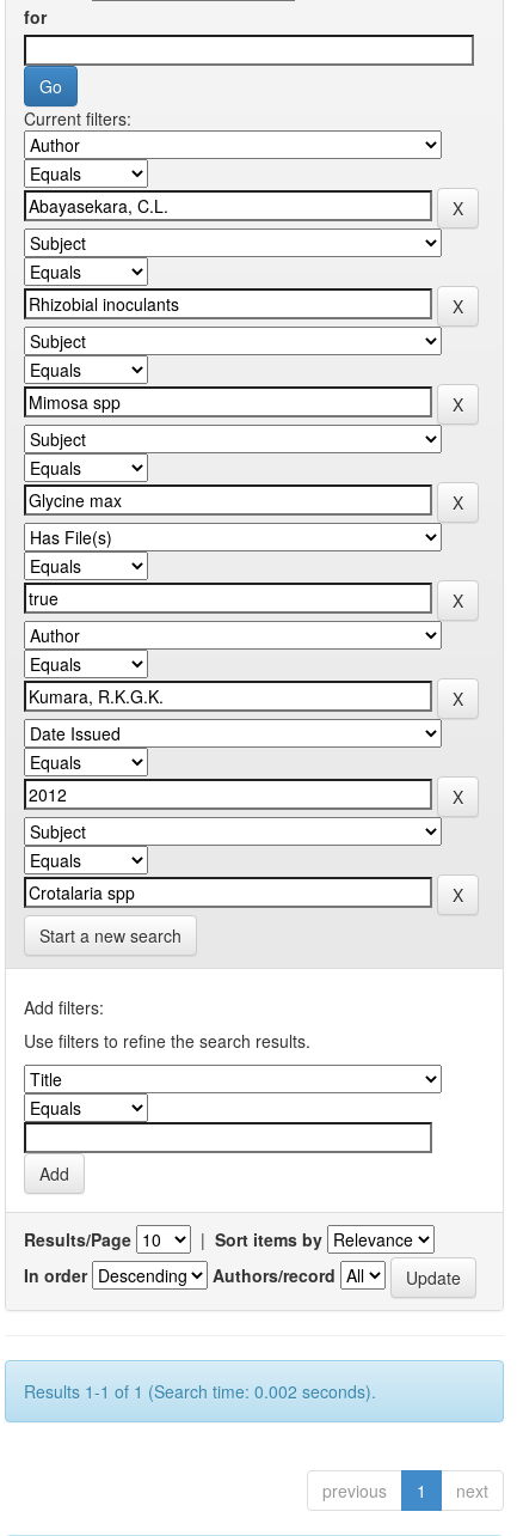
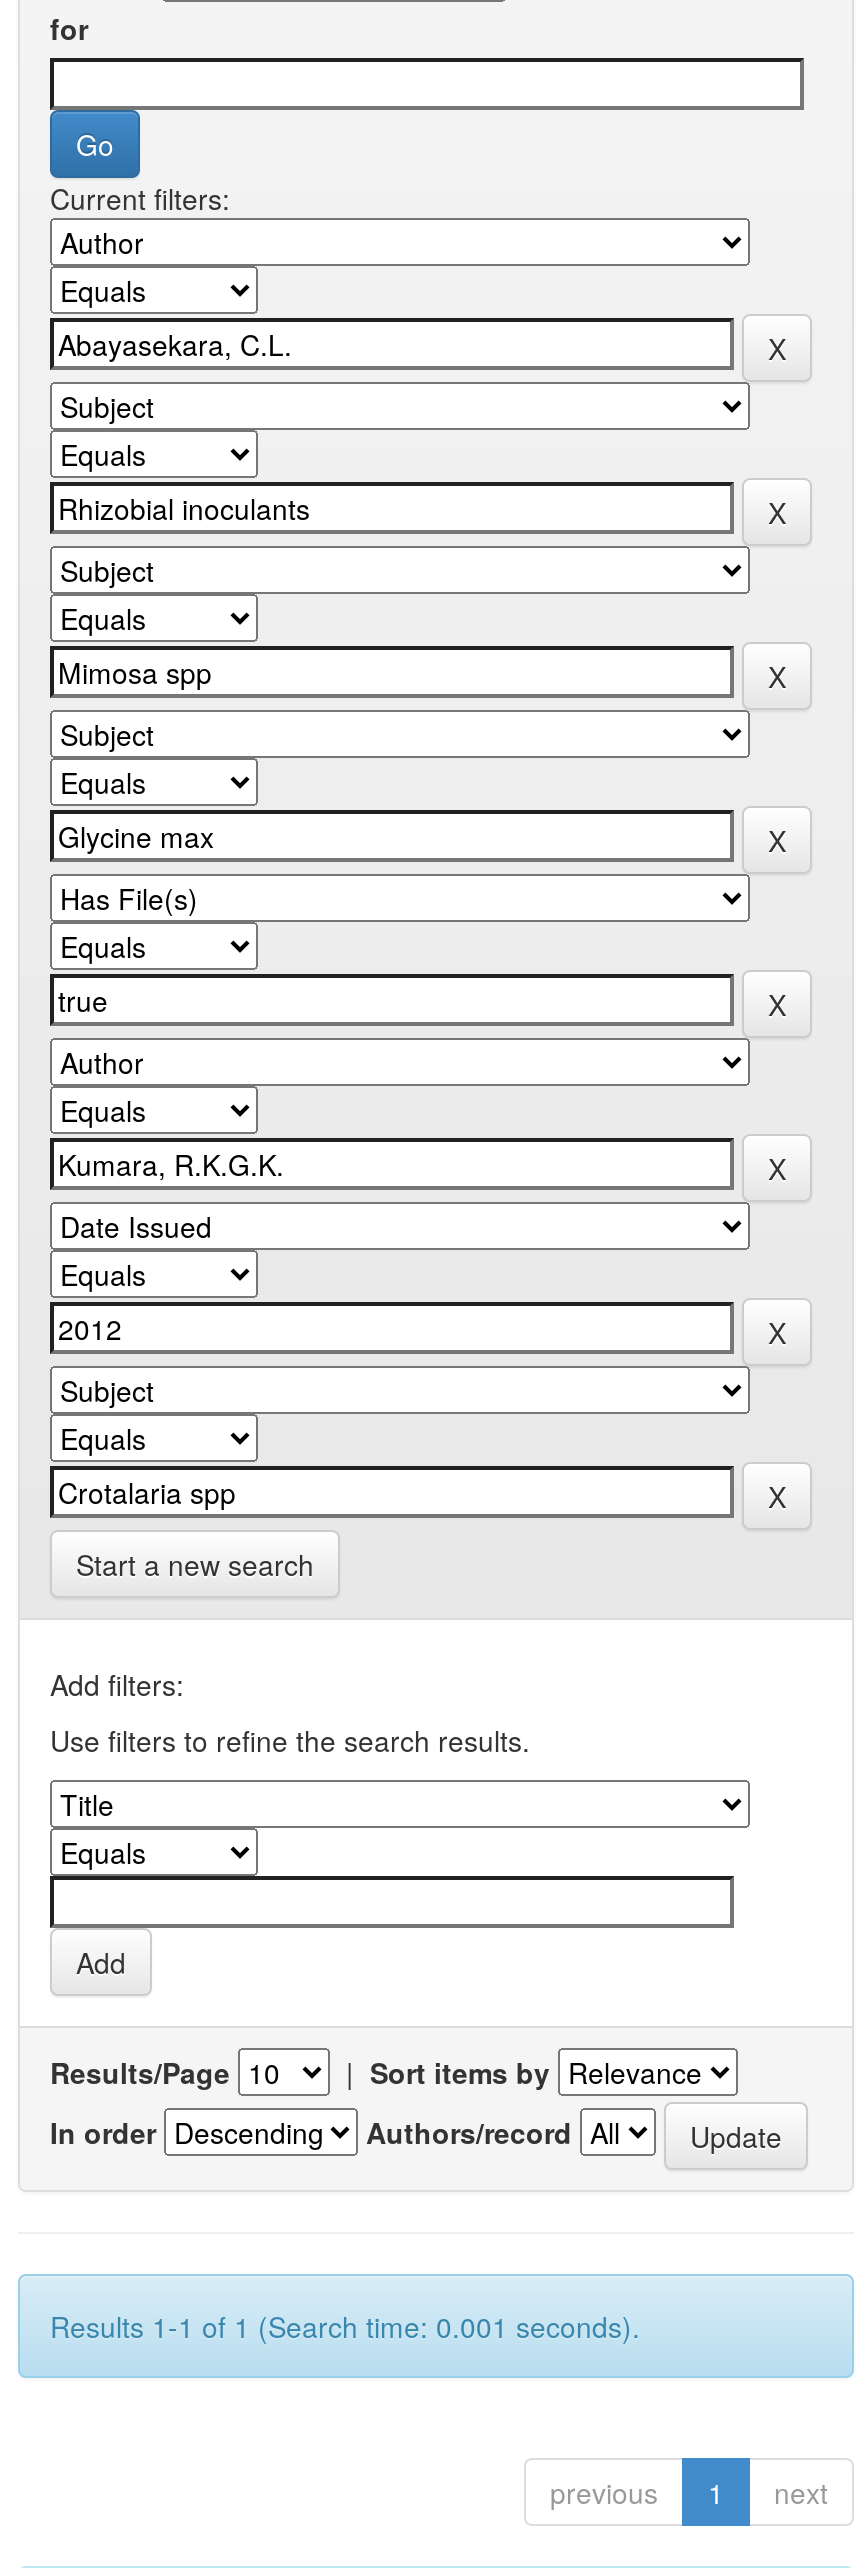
- Results 1-1 of 1 (Search time: 0.002 seconds).
+ Results 1-1 of 1 (Search time: 0.001 seconds).
